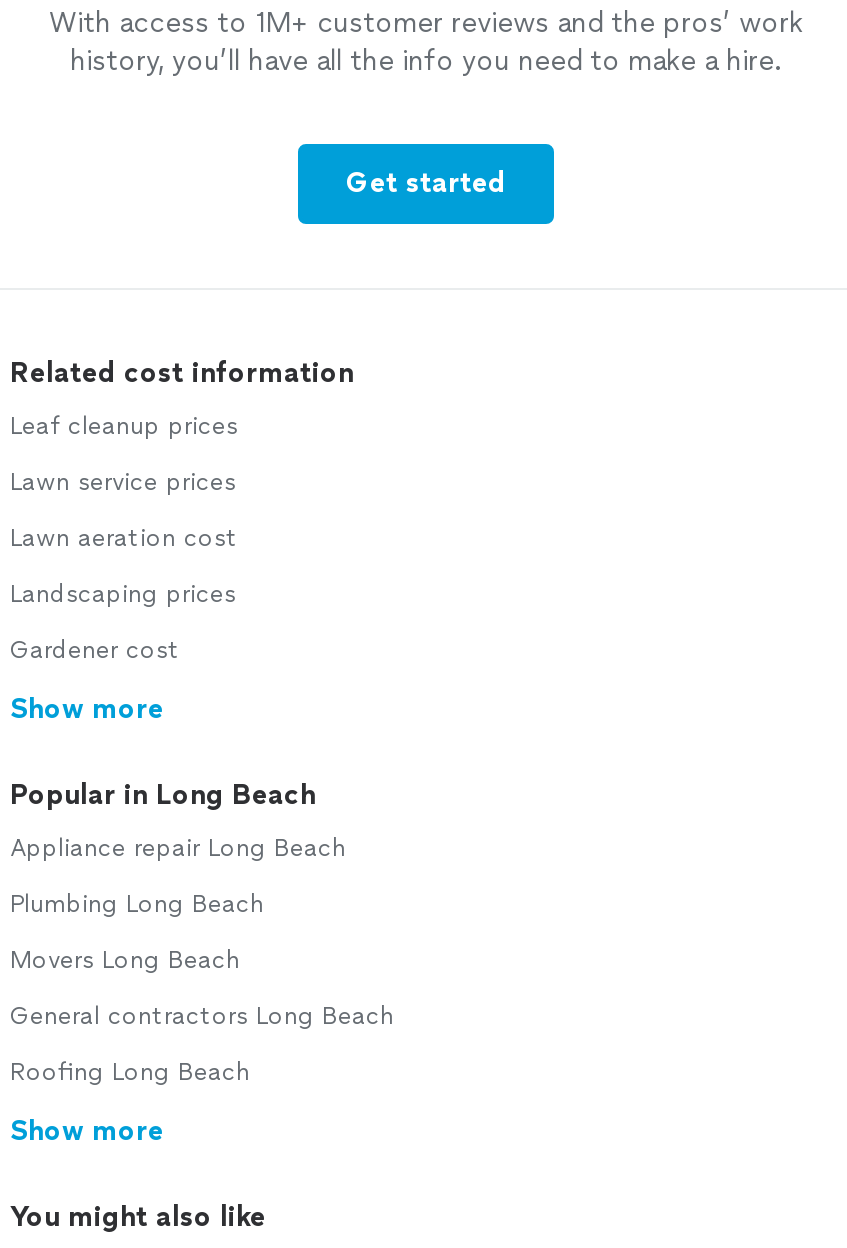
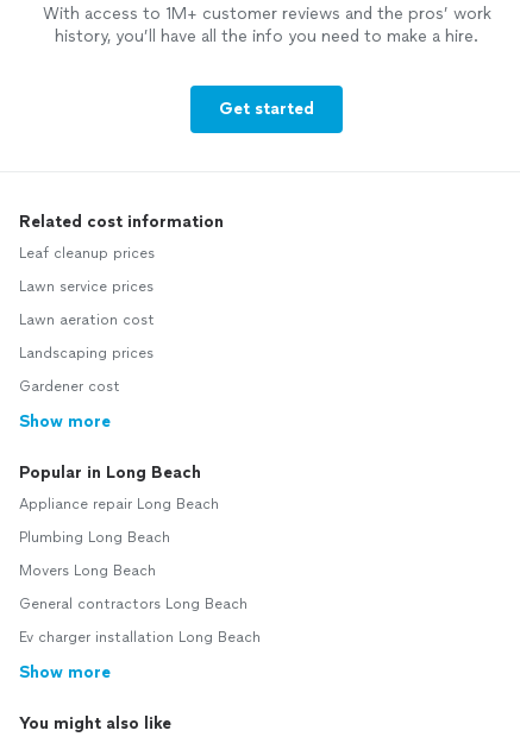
- Roofing Long Beach
+ Ev charger installation Long Beach
